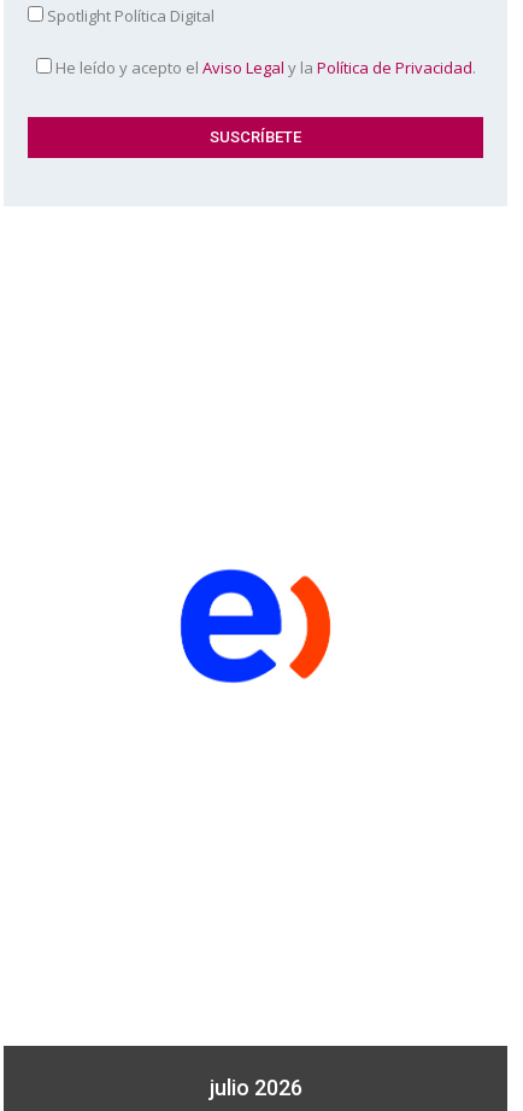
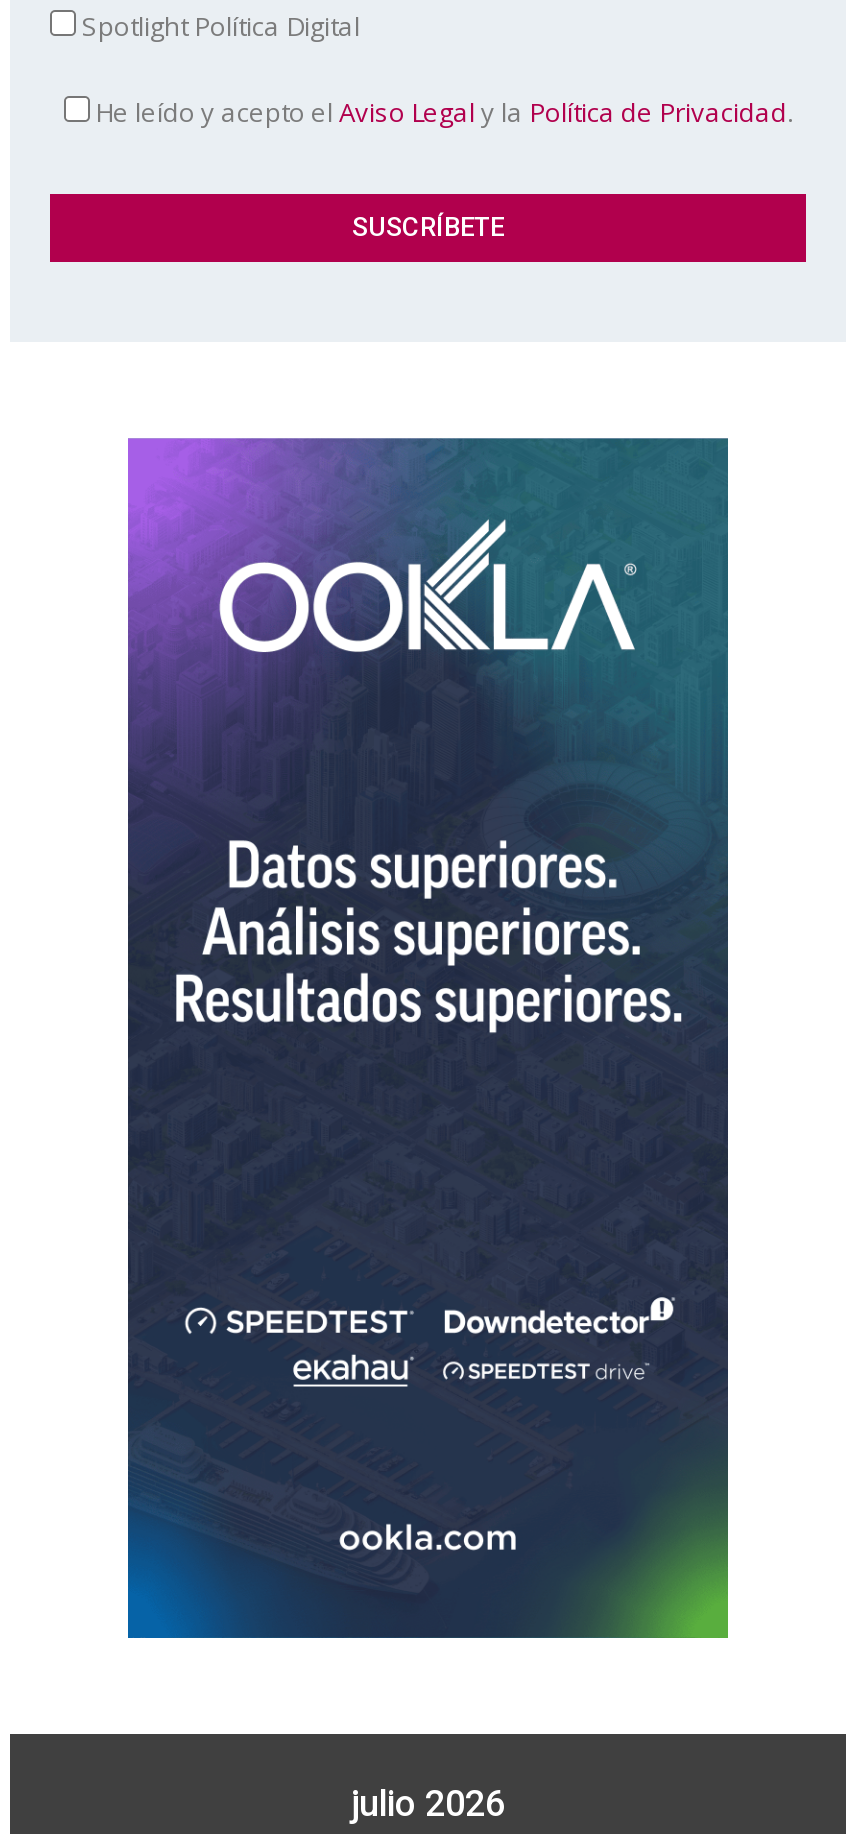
+ [image]
